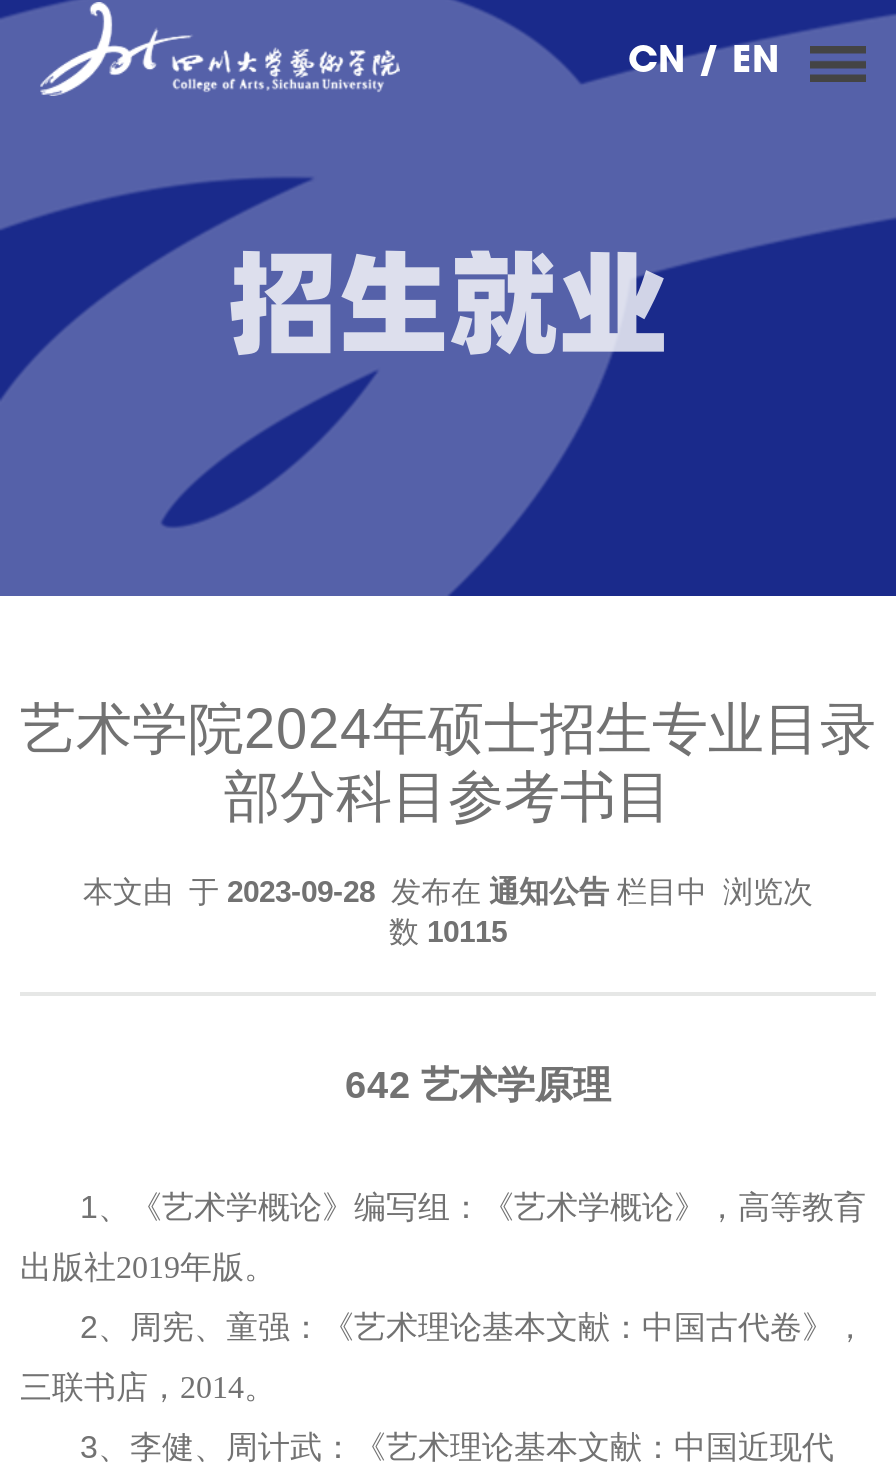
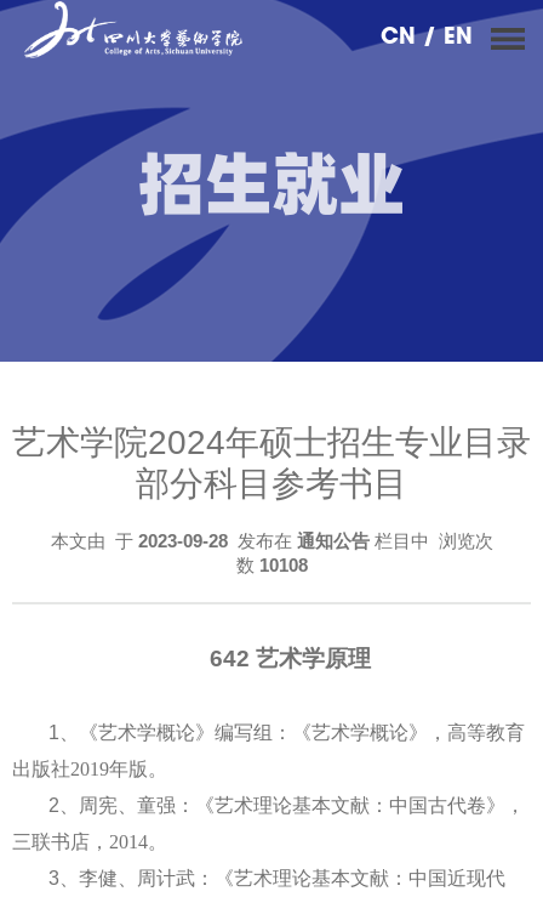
- 数10115
+ 数10108
